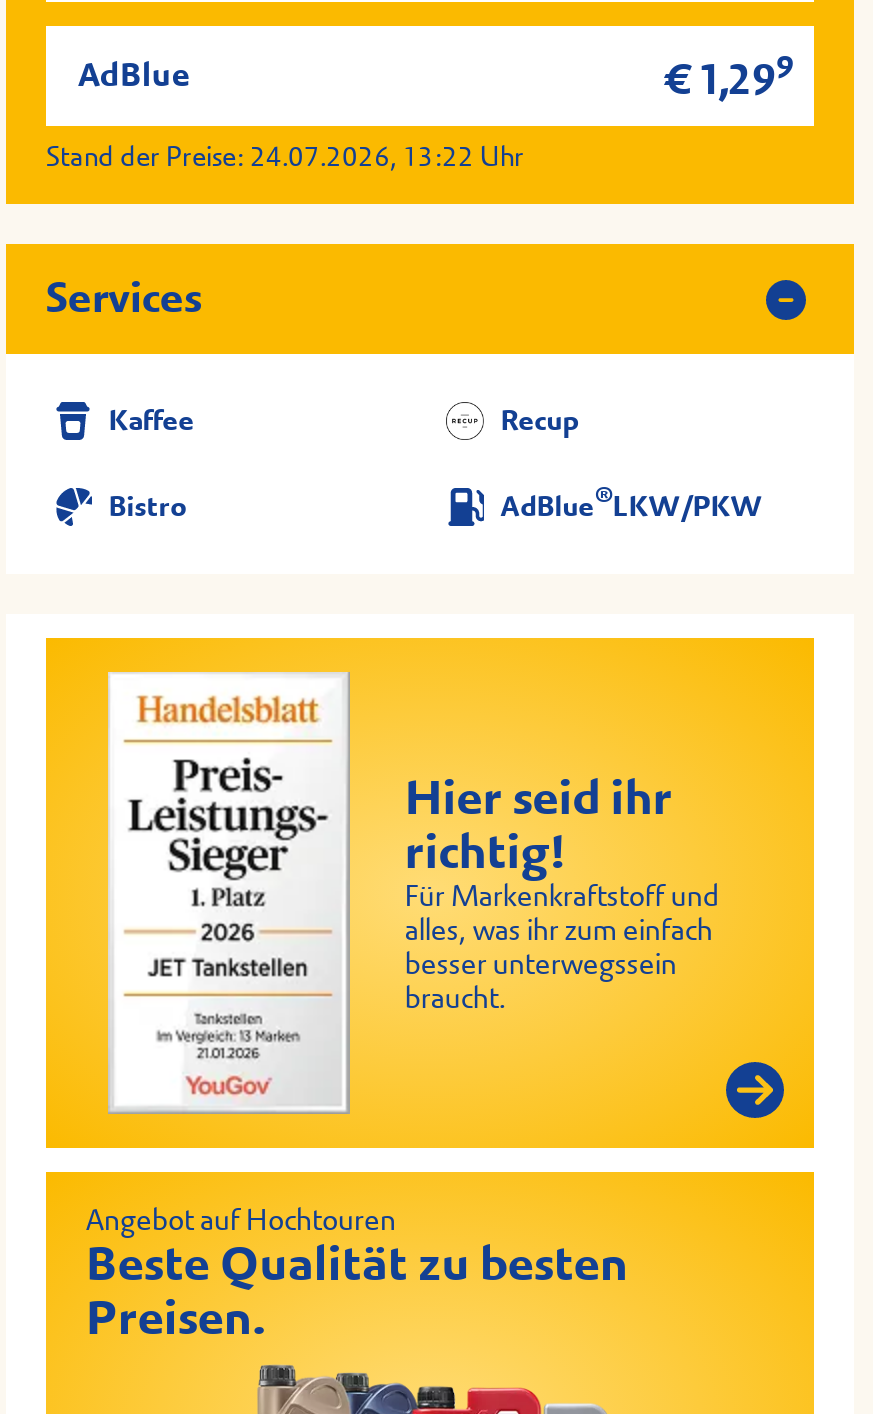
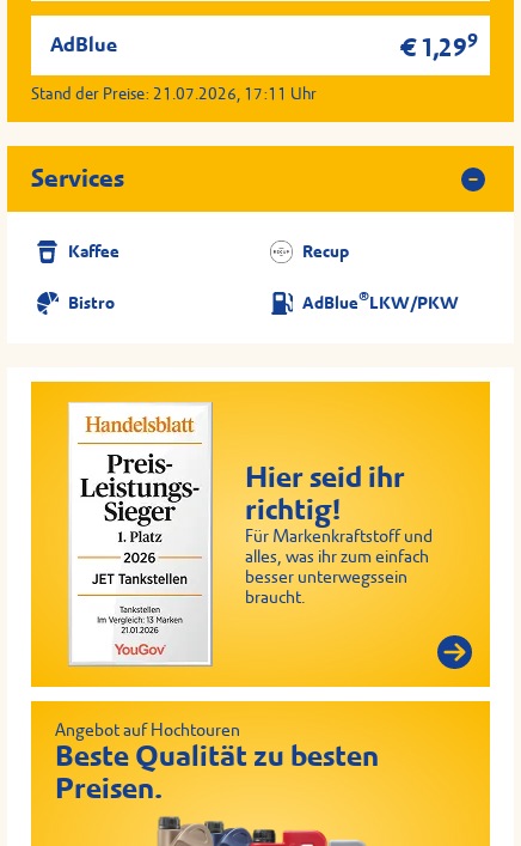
- Stand der Preise: 24.07.2026, 13:22 Uhr
+ Stand der Preise: 21.07.2026, 17:11 Uhr
